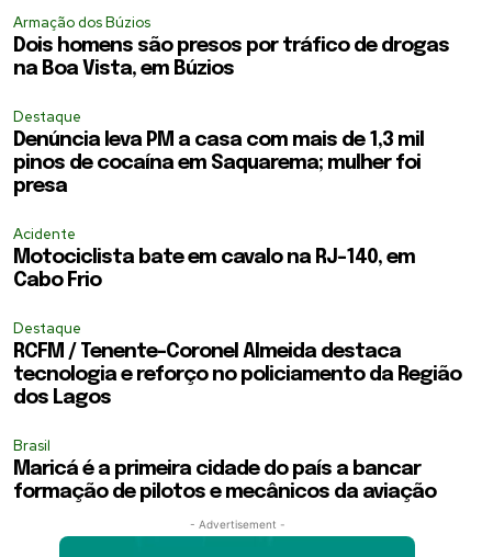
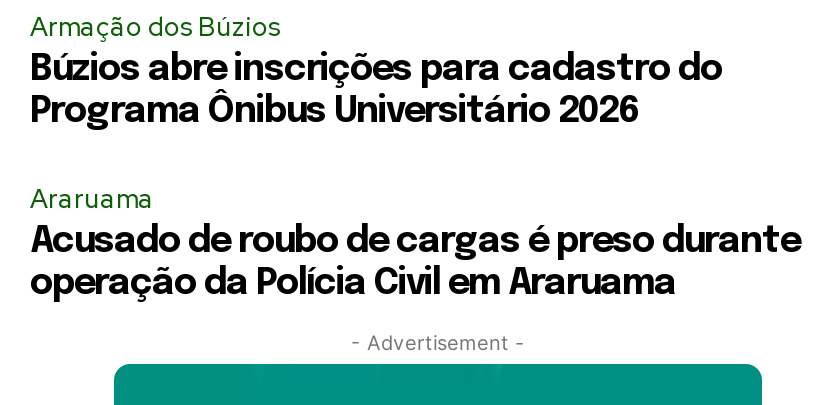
- Dois homens são presos por tráfico de drogas
- na Boa Vista, em Búzios
- Destaque
- Denúncia leva PM a casa com mais de 1,3 mil
- pinos de cocaína em Saquarema; mulher foi
- presa
- Acidente
- Motociclista bate em cavalo na RJ-140, em
- Cabo Frio
- Destaque
- RCFM / Tenente-Coronel Almeida destaca
- tecnologia e reforço no policiamento da Região
- dos Lagos
- Brasil
- Maricá é a primeira cidade do país a bancar
- formação de pilotos e mecânicos da aviação
+ Búzios abre inscrições para cadastro do
+ Programa Ônibus Universitário 2026
+ Araruama
+ Acusado de roubo de cargas é preso durante
+ operação da Polícia Civil em Araruama
